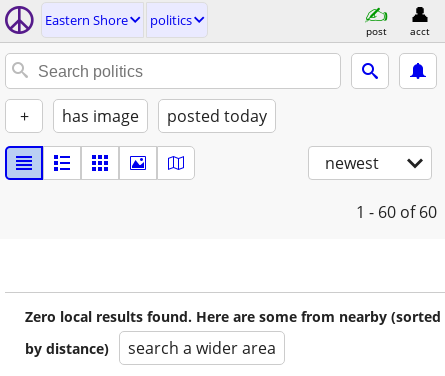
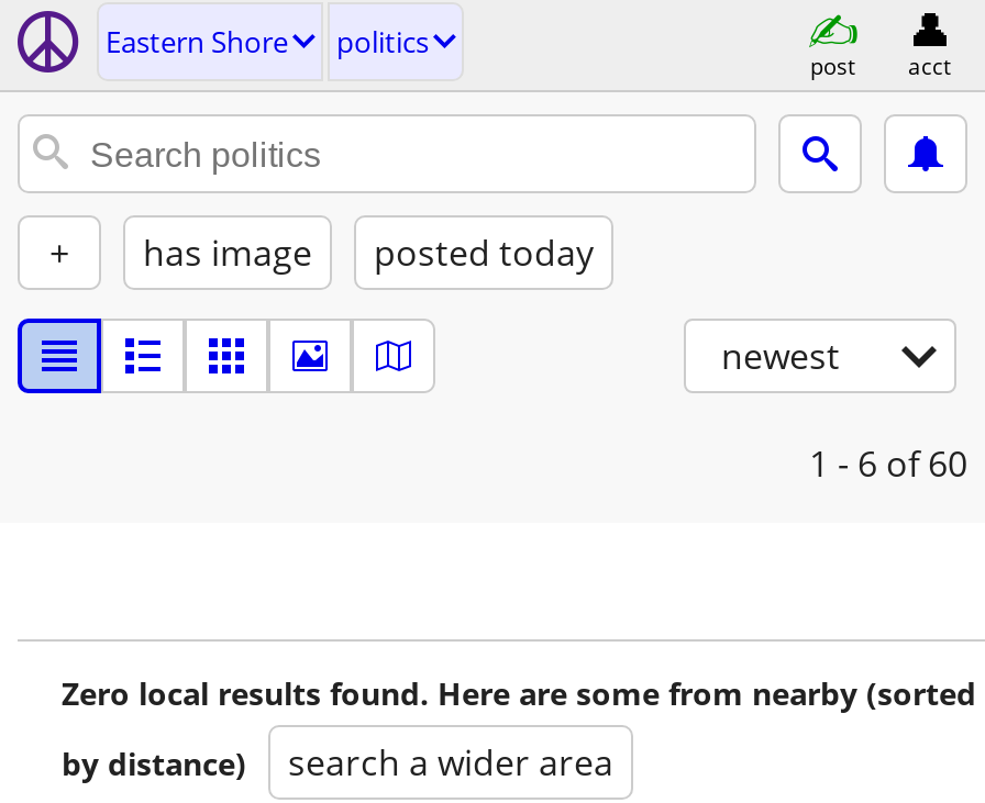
- 1 - 60 of 60
+ 1 - 6 of 60
